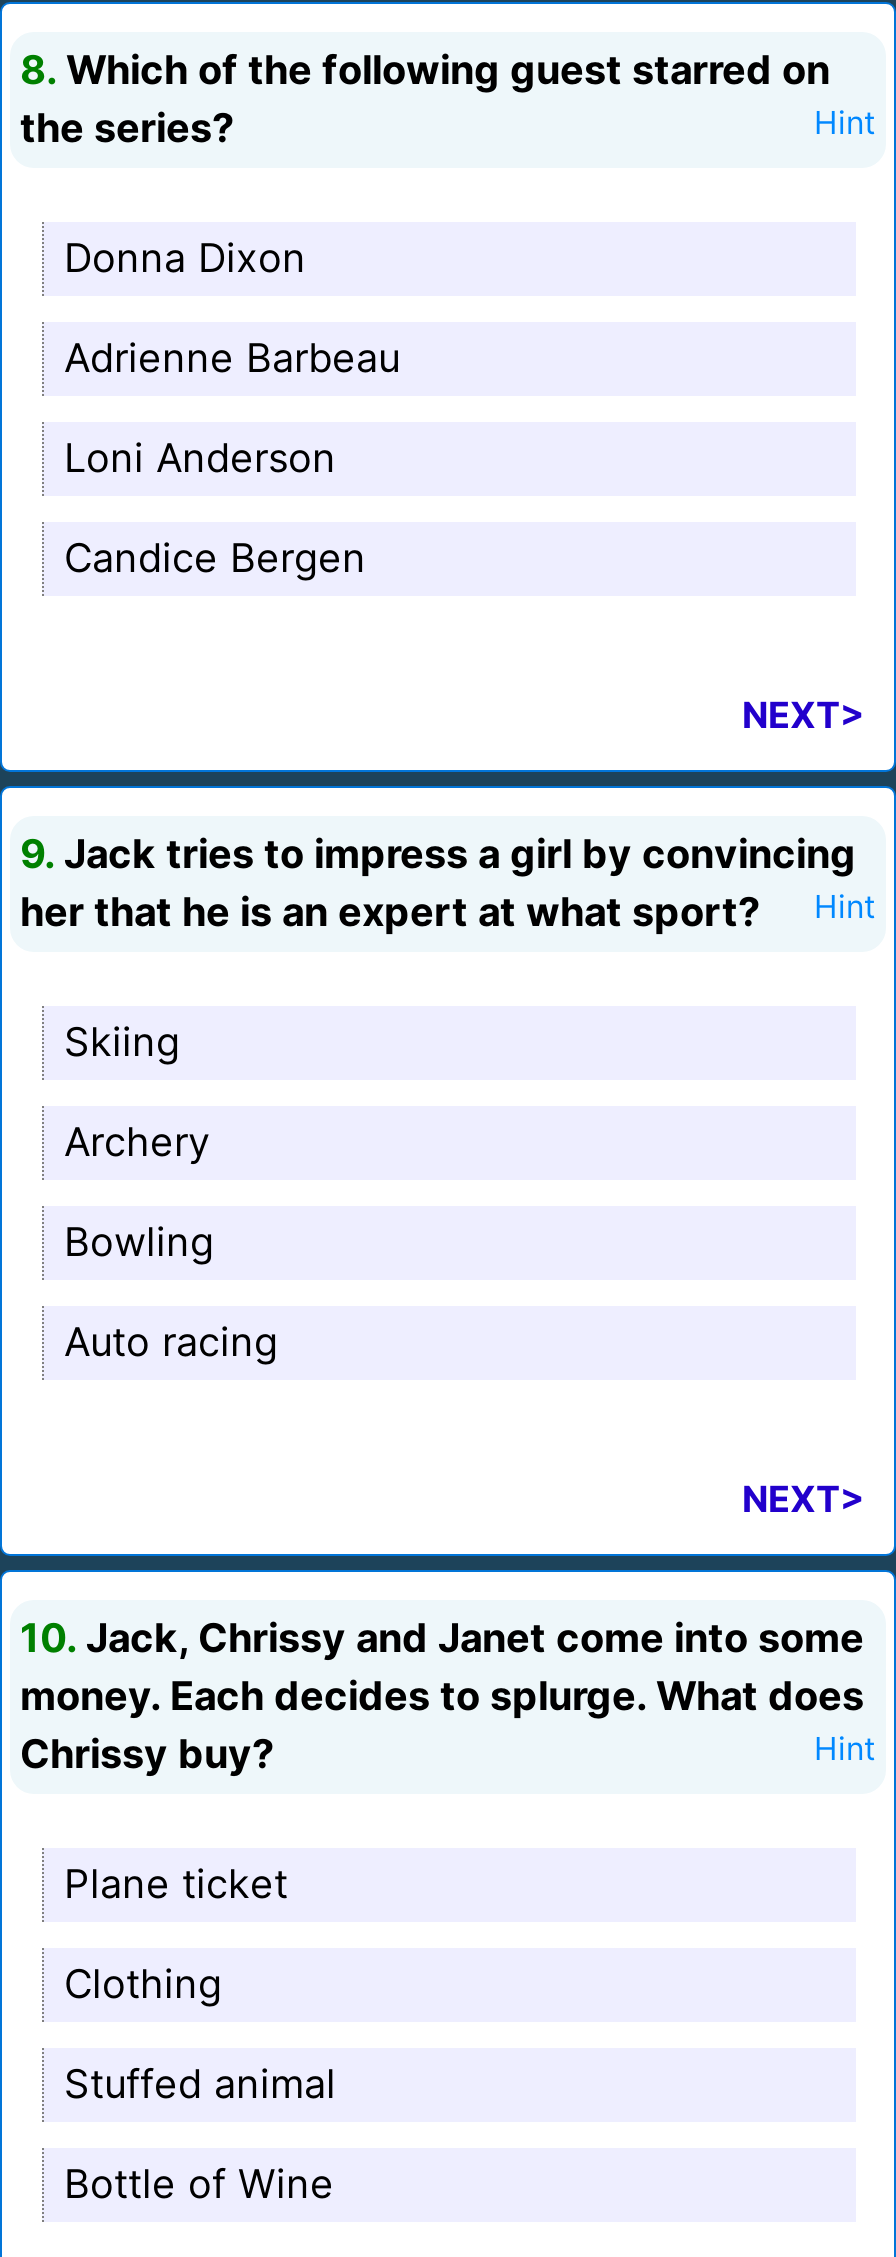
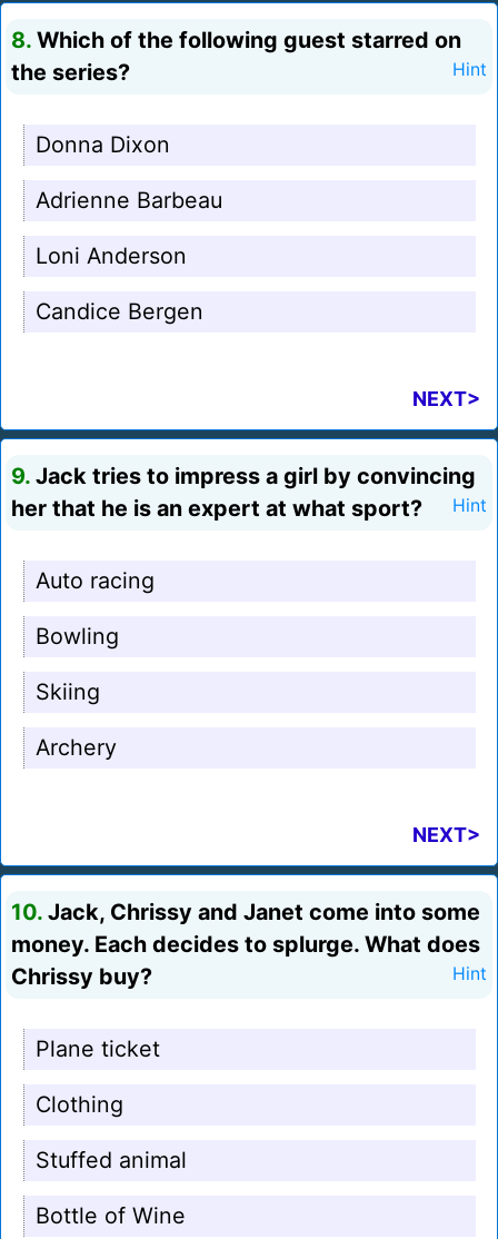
moved down: Skiing | Archery

moved up: Auto racing | Bowling
